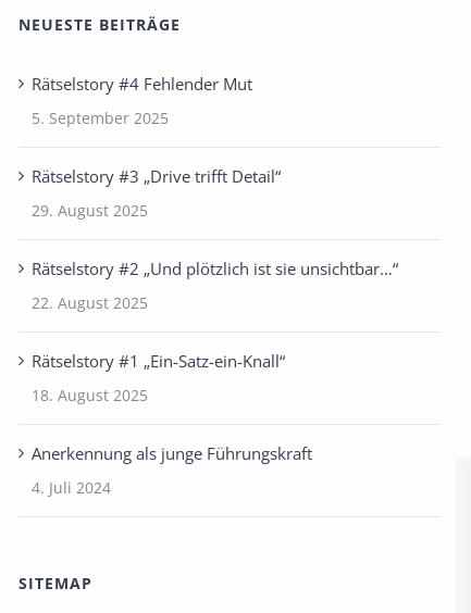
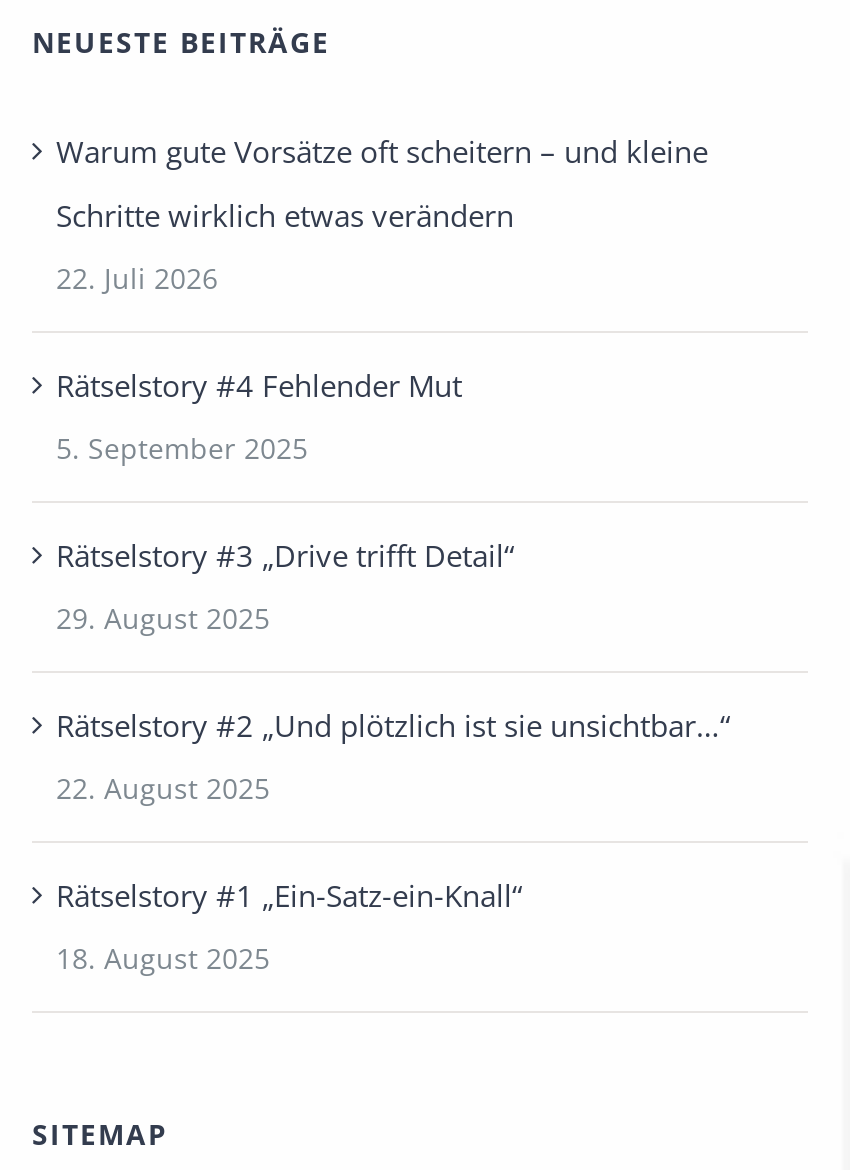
+ Warum gute Vorsätze oft scheitern – und kleine
+ Schritte wirklich etwas verändern
+ 22. Juli 2026

moved down: Rätselstory #4 Fehlender Mut | 5. September 2025 | Rätselstory #3 „Drive trifft Detail“ | 29. August 2025 | Rätselstory #2 „Und plötzlich ist sie unsichtbar…“ | 22. August 2025 | Rätselstory #1 „Ein-Satz-ein-Knall“ | 18. August 2025

- Anerkennung als junge Führungskraft
- 4. Juli 2024
